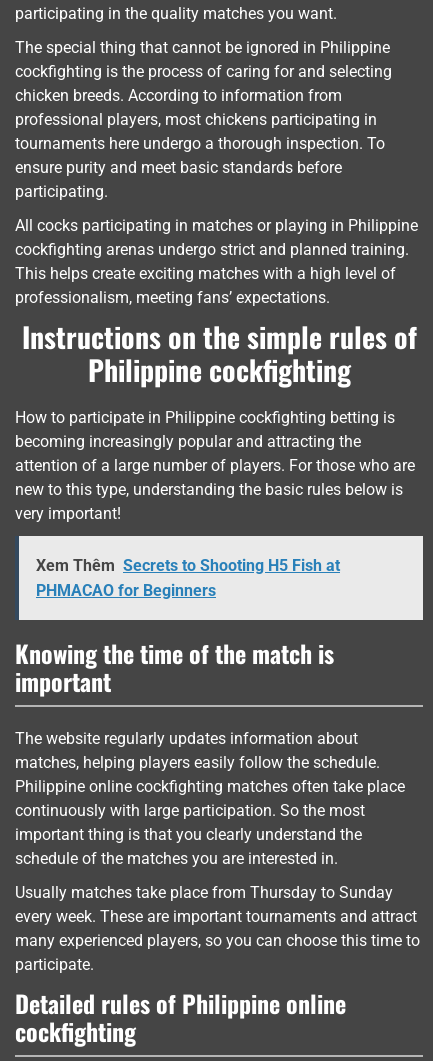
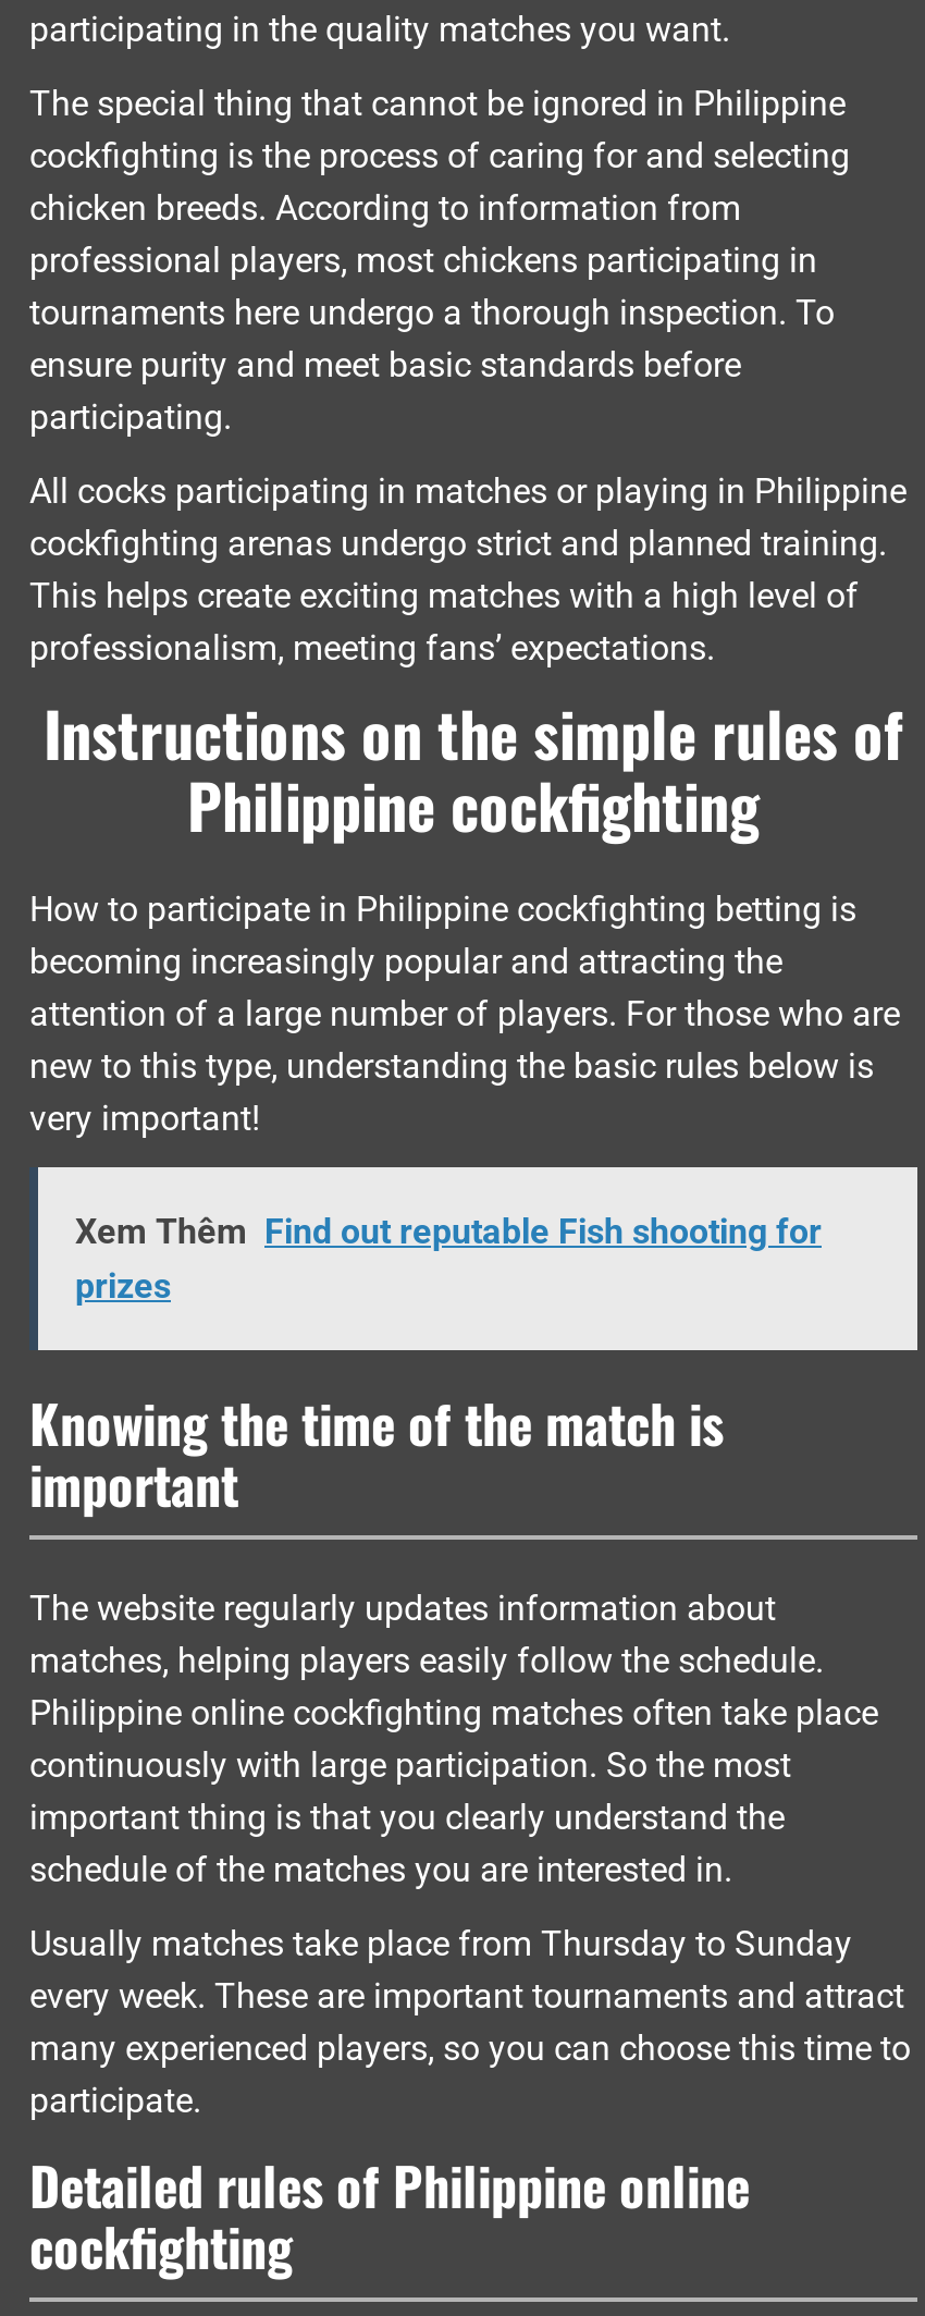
- Xem Thêm Secrets to Shooting H5 Fish at
- PHMACAO for Beginners
+ Xem Thêm Find out reputable Fish shooting for
+ prizes
